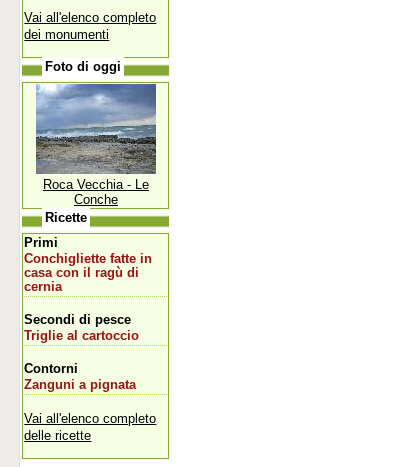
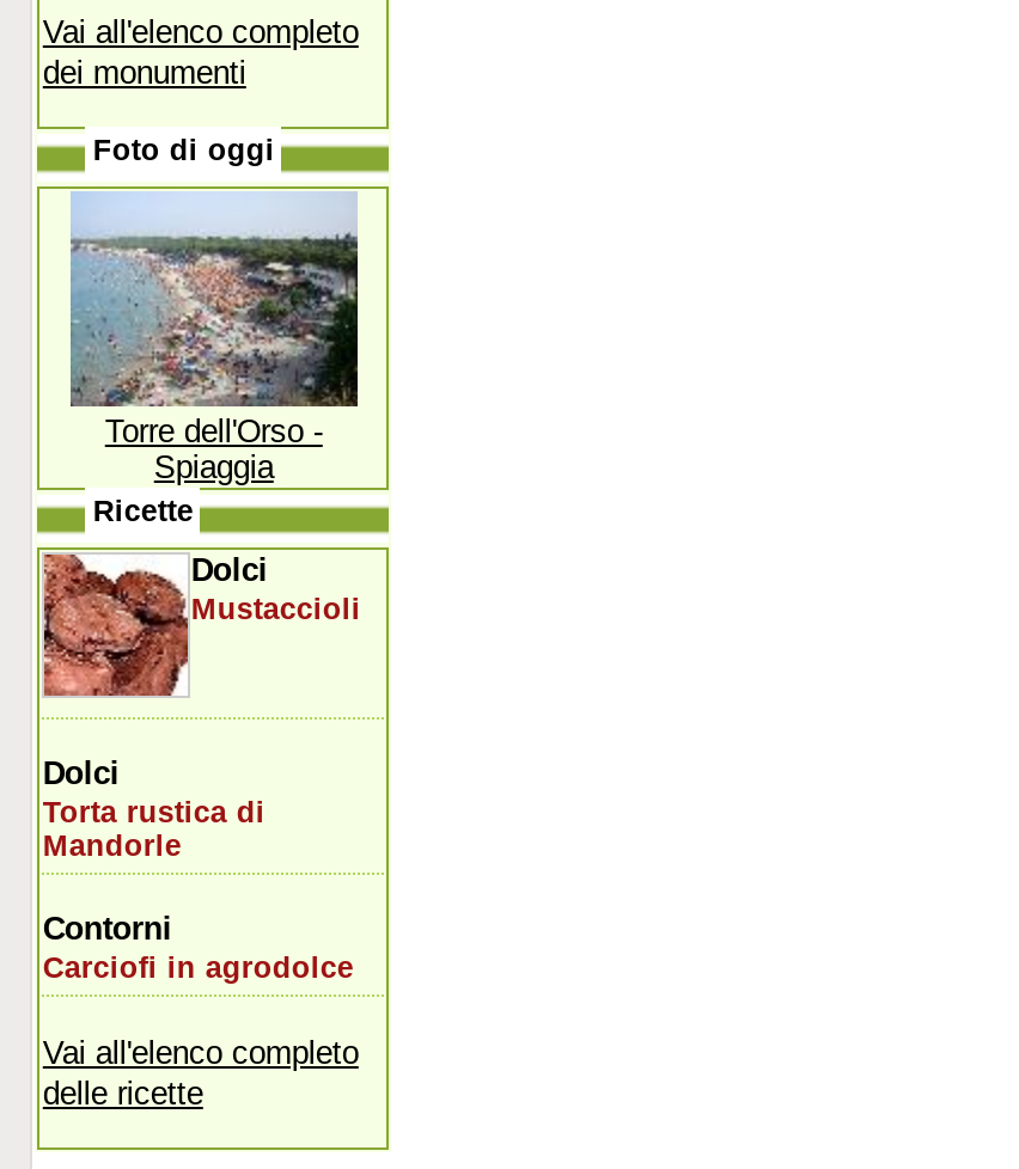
- [image]
- Roca Vecchia - Le
- Conche
+ [image]
+ Torre dell'Orso -
+ Spiaggia

- Primi
- Conchigliette fatte in
- casa con il ragù di
- cernia
+ Dolci
+ Mustaccioli

- Secondi di pesce
- Triglie al cartoccio
+ Dolci
+ Torta rustica di
+ Mandorle

- Zanguni a pignata
+ Carciofi in agrodolce
